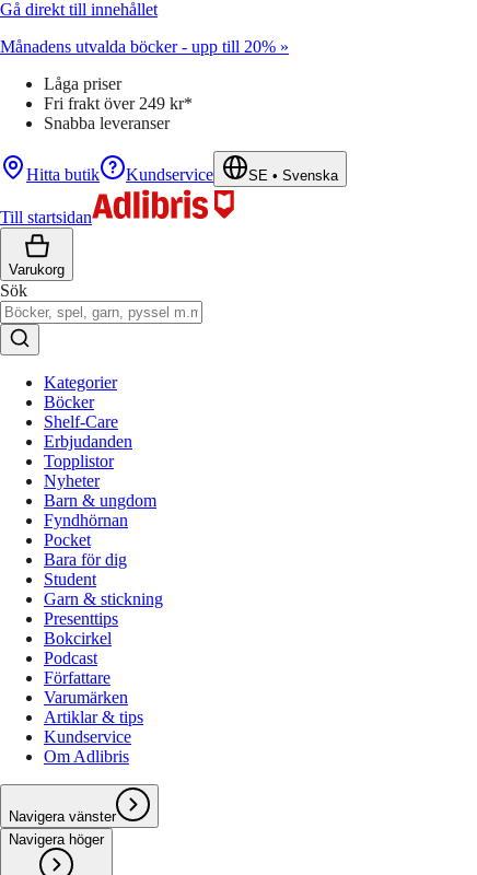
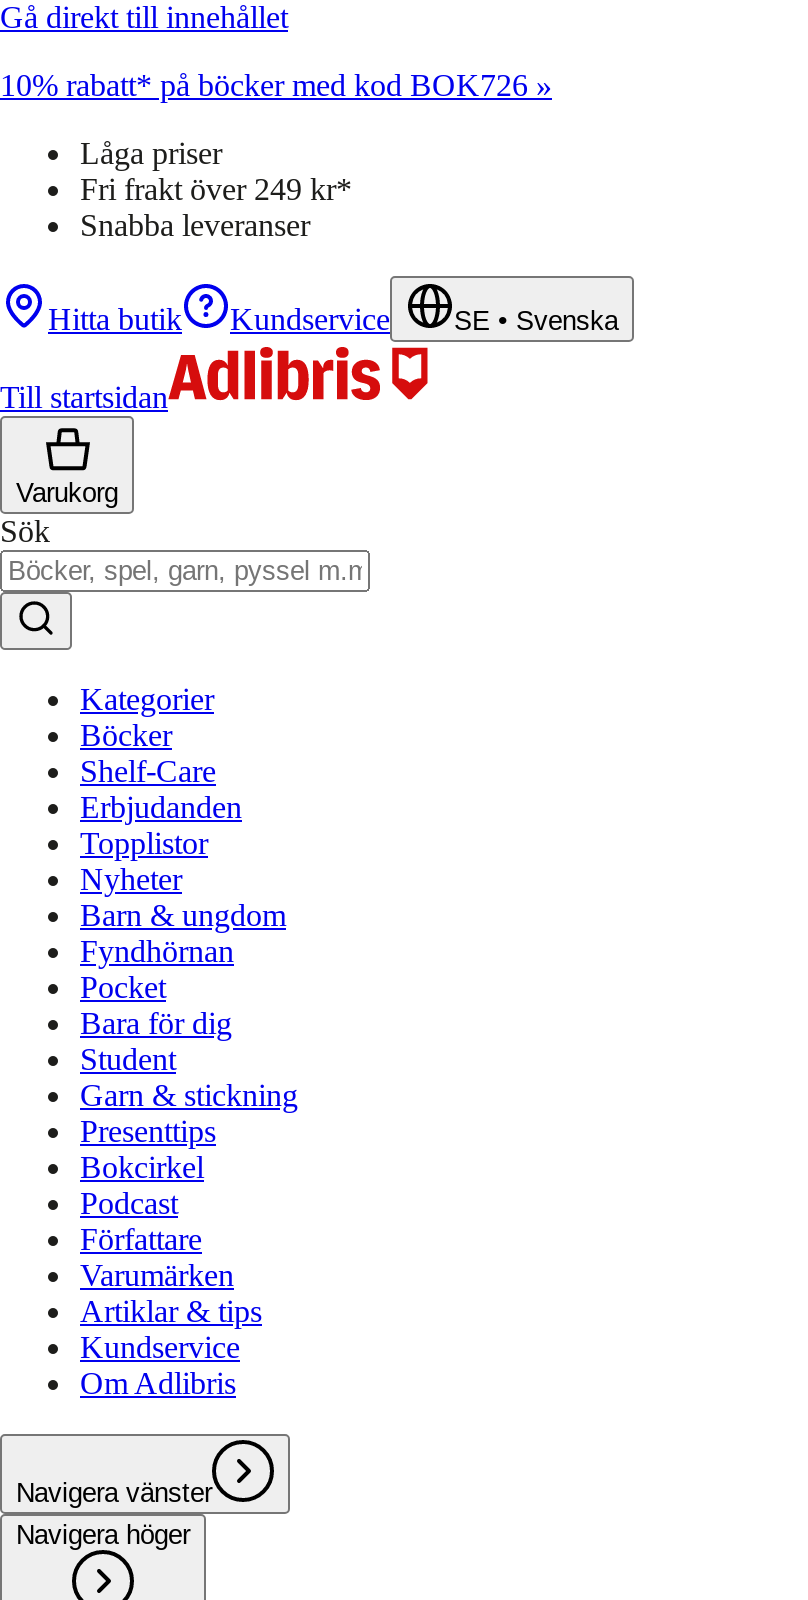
- Månadens utvalda böcker - upp till 20% »
+ 10% rabatt* på böcker med kod BOK726 »
